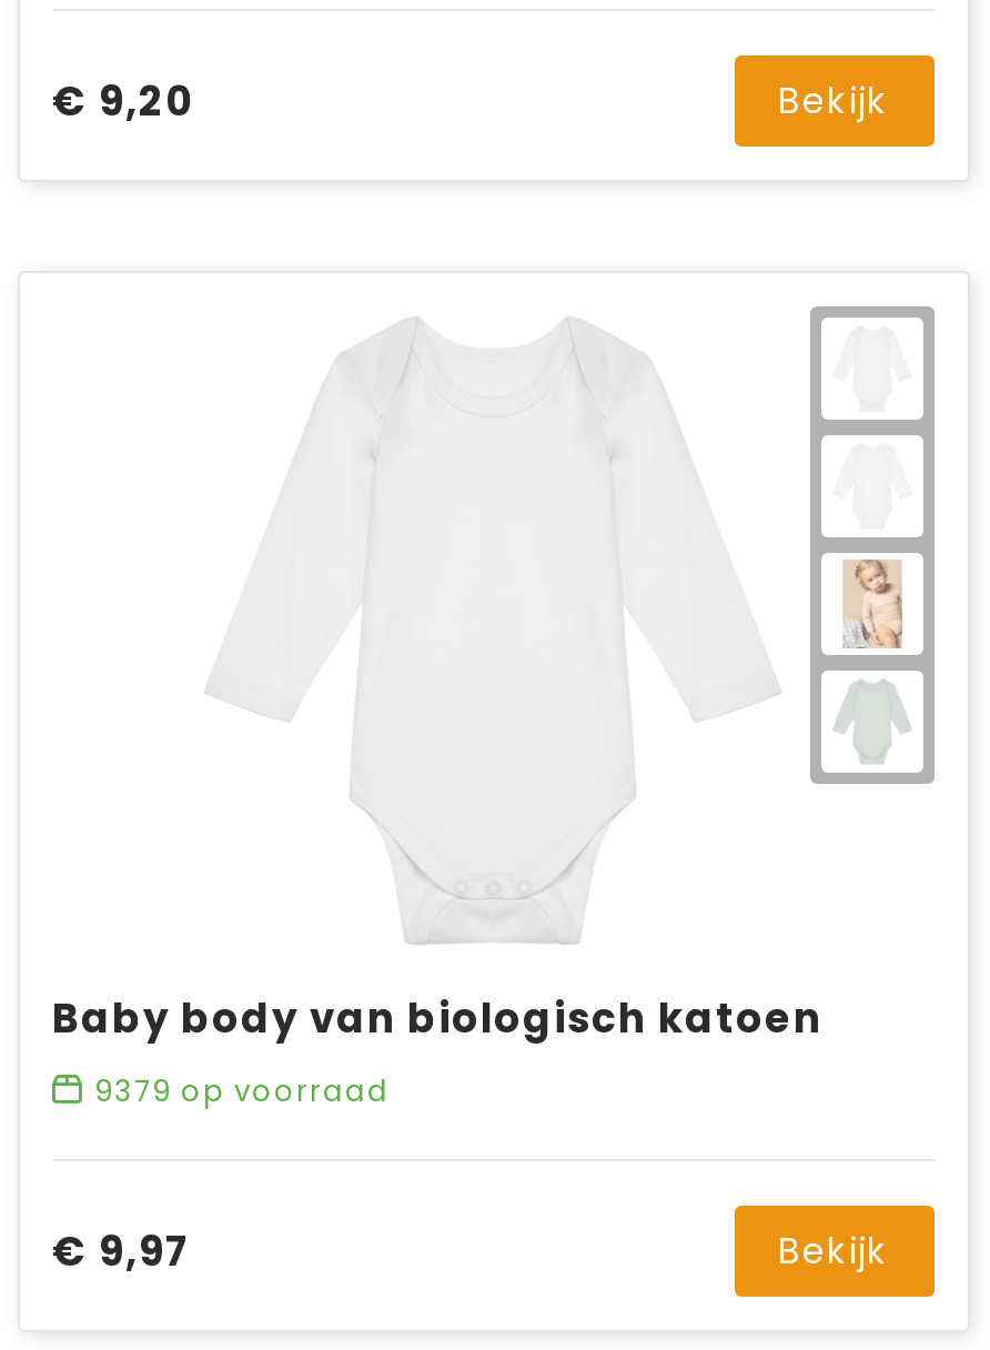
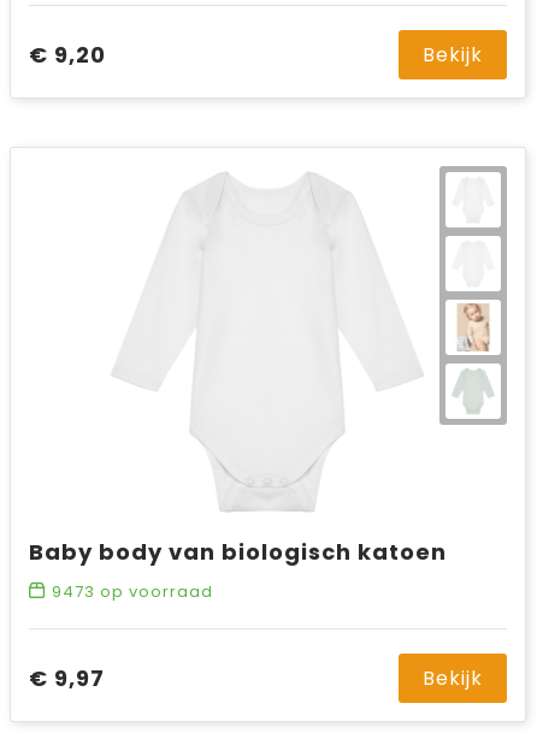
- 9379 op voorraad
+ 9473 op voorraad
